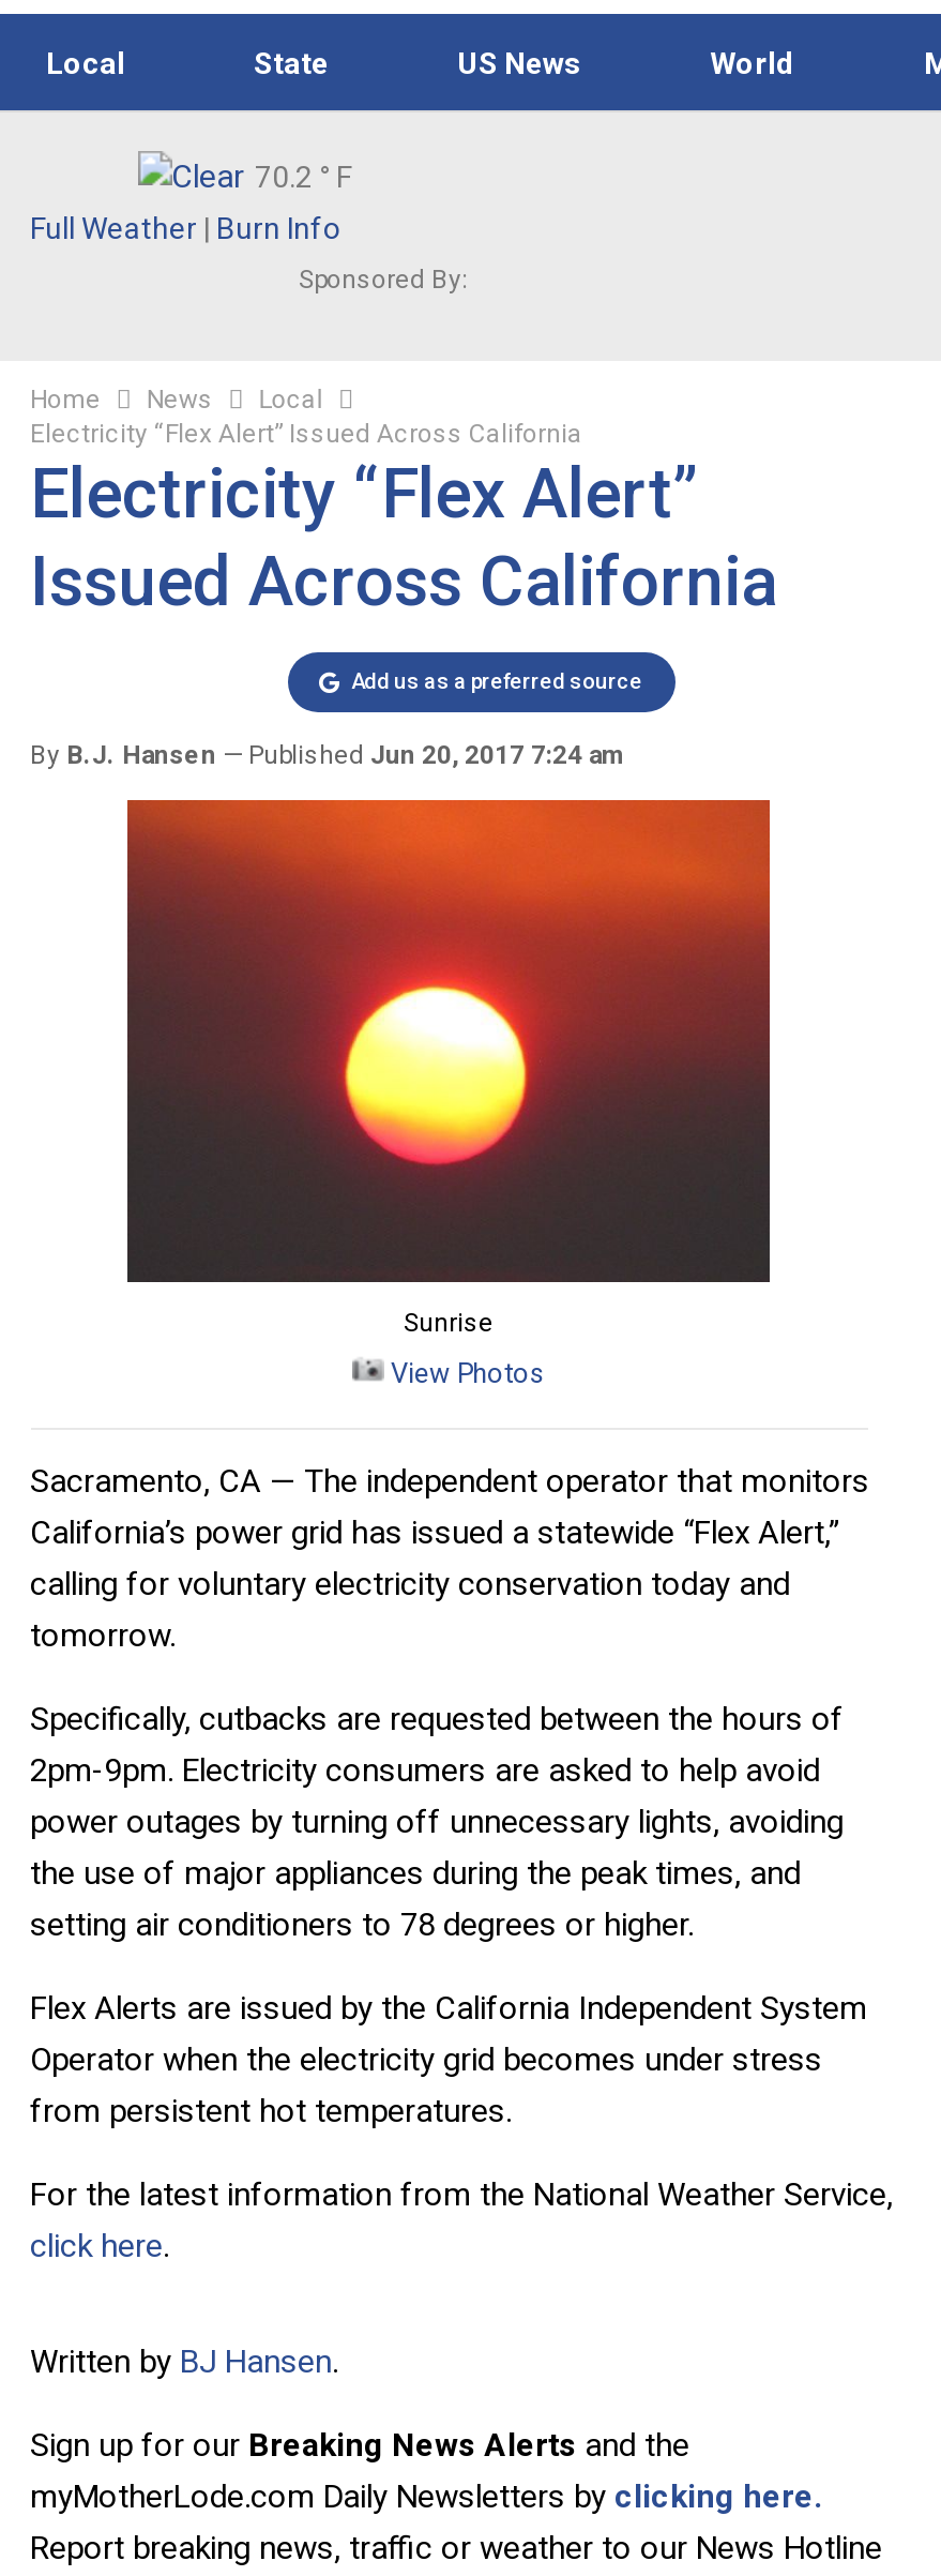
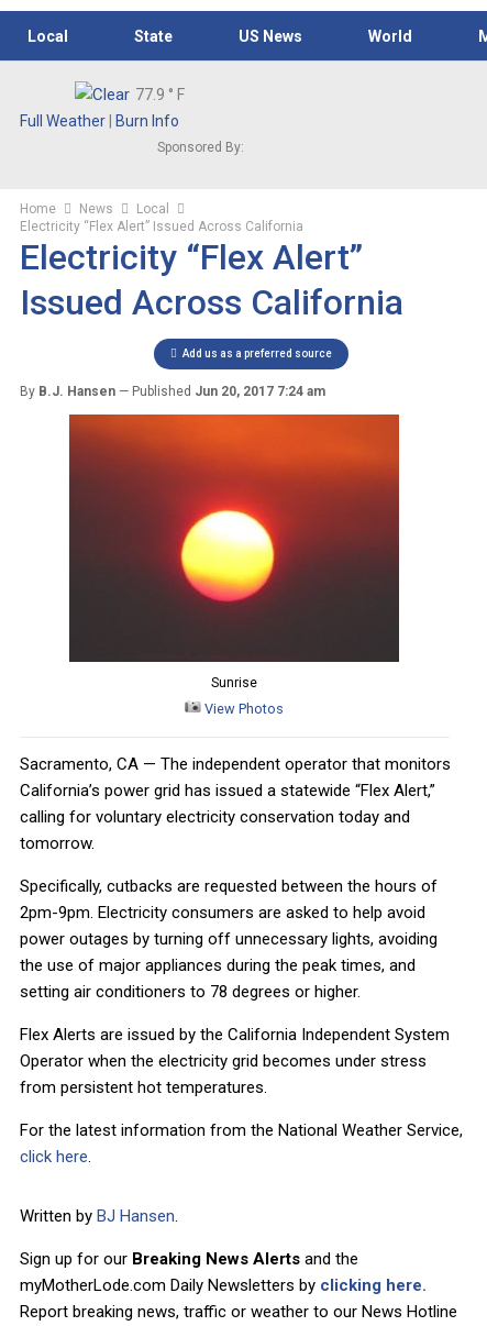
- 70.2 ° F
+ 77.9 ° F
